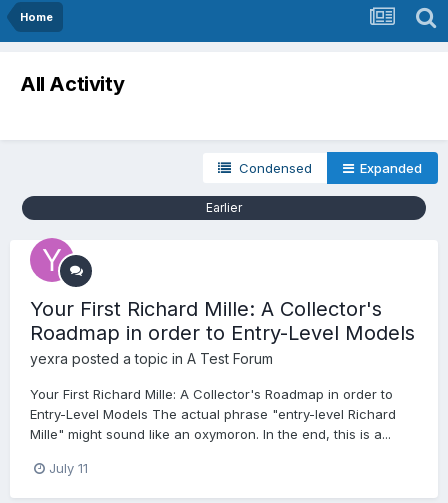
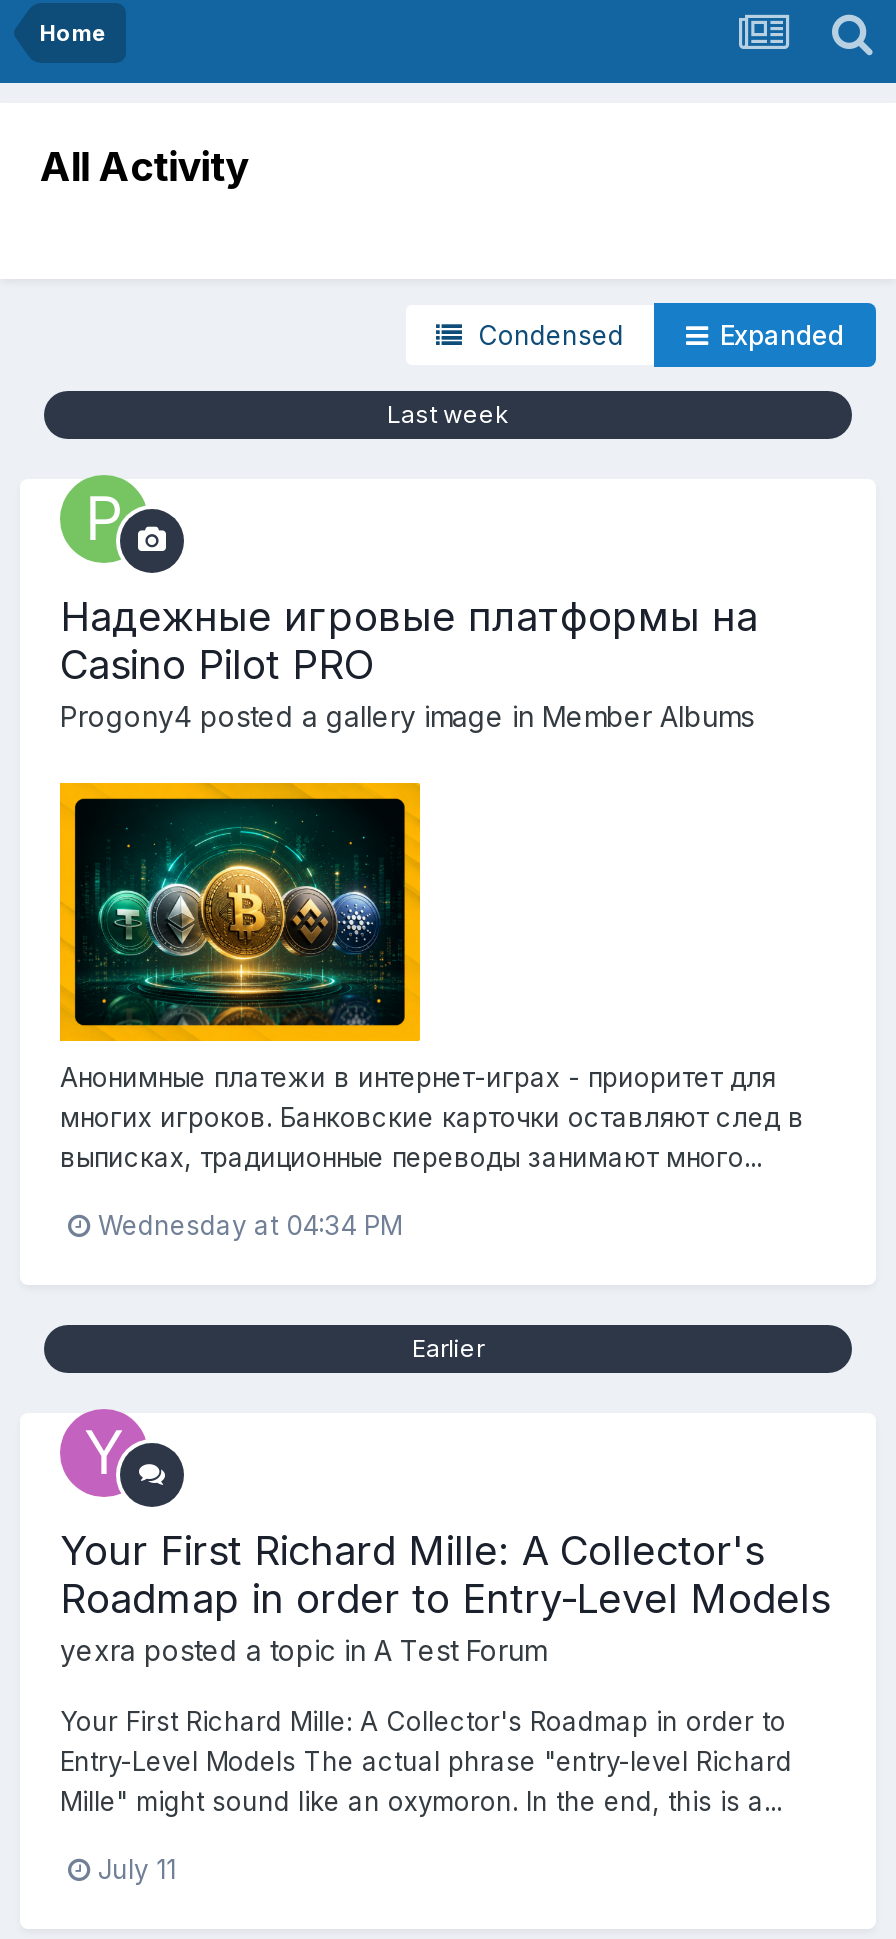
+ [image]
+ Анонимные платежи в интернет-играх - приоритет для
+ многих игроков. Банковские карточки оставляют след в
+ выписках, традиционные переводы занимают много...
+ Wednesday at 04:34 PM

+ [image]
+ Надежные игровые платформы на
+ Casino Pilot PRO
+ Progony4 posted a gallery image in Member Albums

+ Last week
